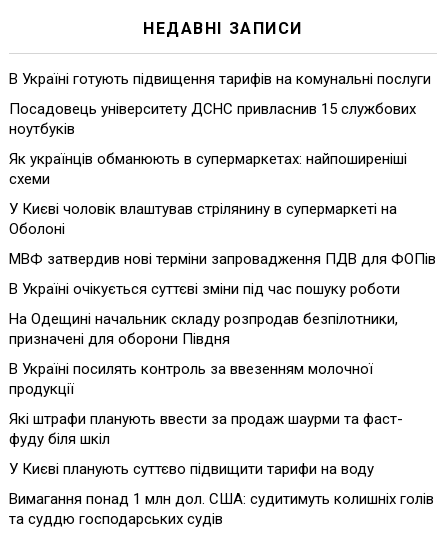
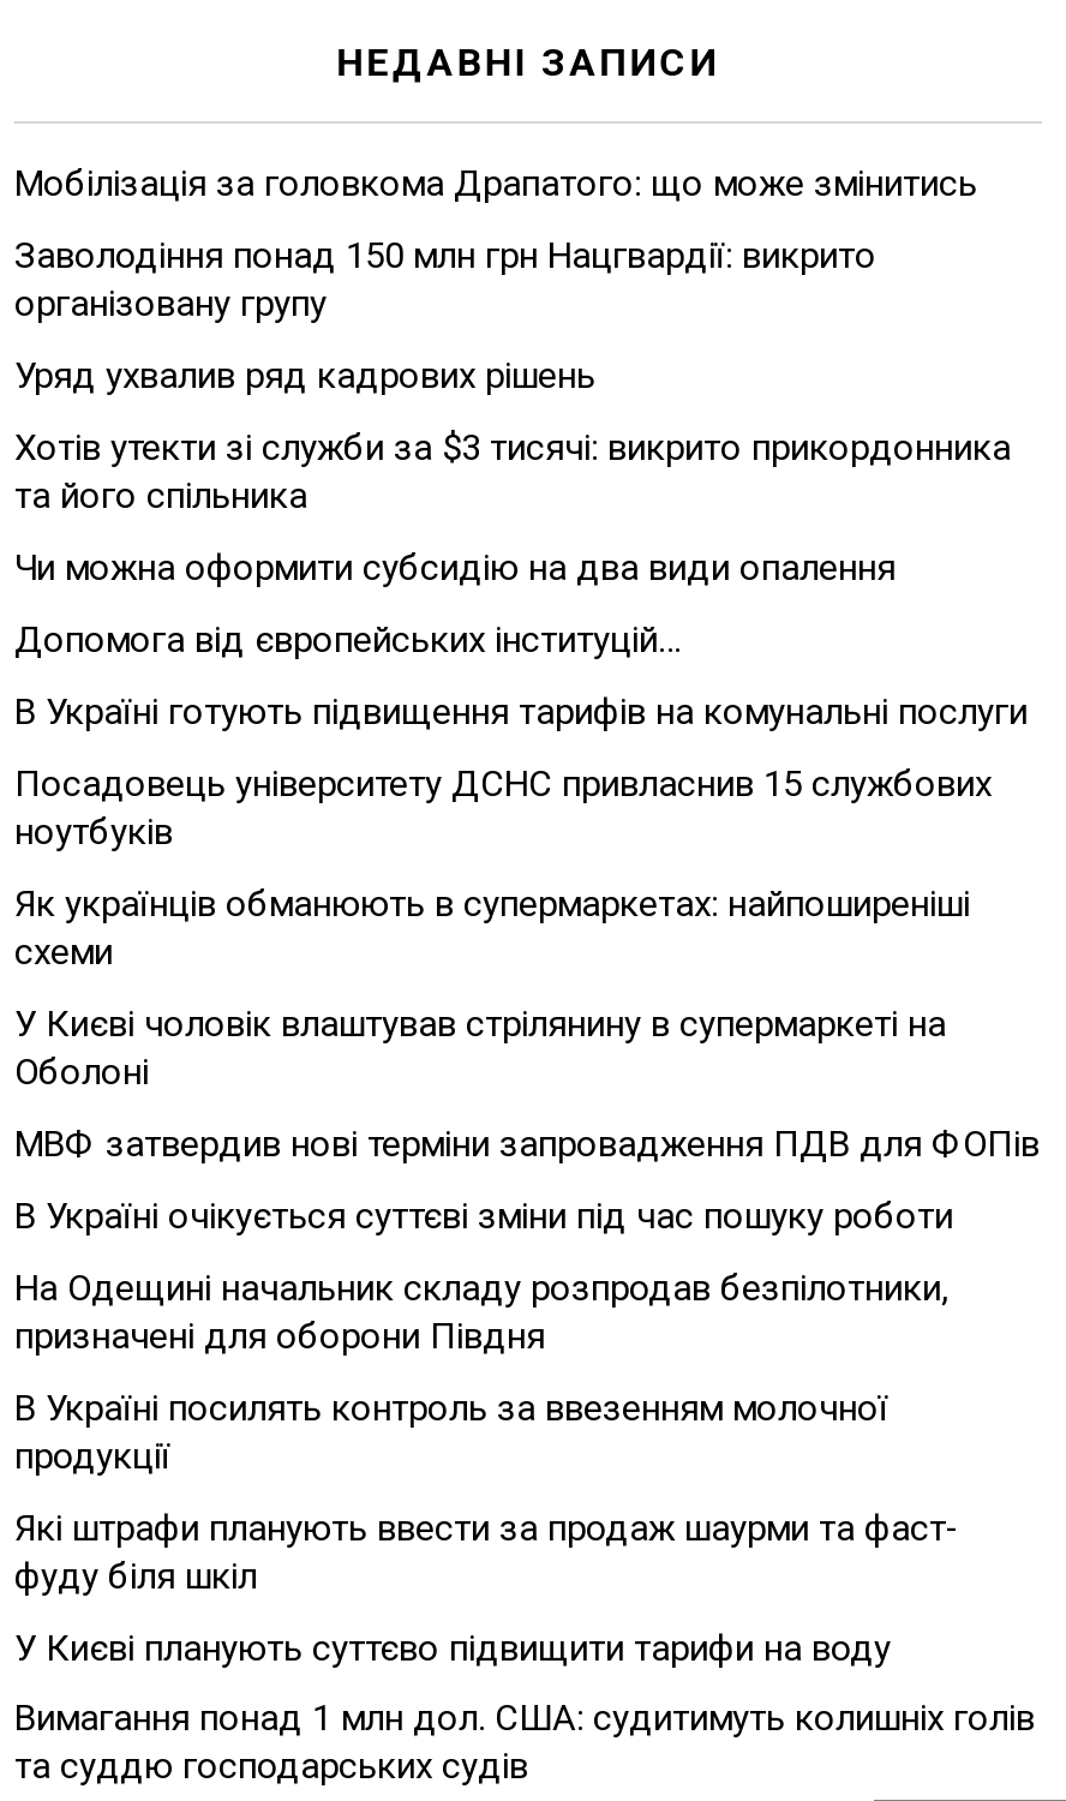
+ Мобілізація за головкома Драпатого: що може змінитись
+ Заволодіння понад 150 млн грн Нацгвардії: викрито
+ організовану групу
+ Уряд ухвалив ряд кадрових рішень
+ Хотів утекти зі служби за $3 тисячі: викрито прикордонника
+ та його спільника
+ Чи можна оформити субсидію на два види опалення
+ Допомога від європейських інституцій…
